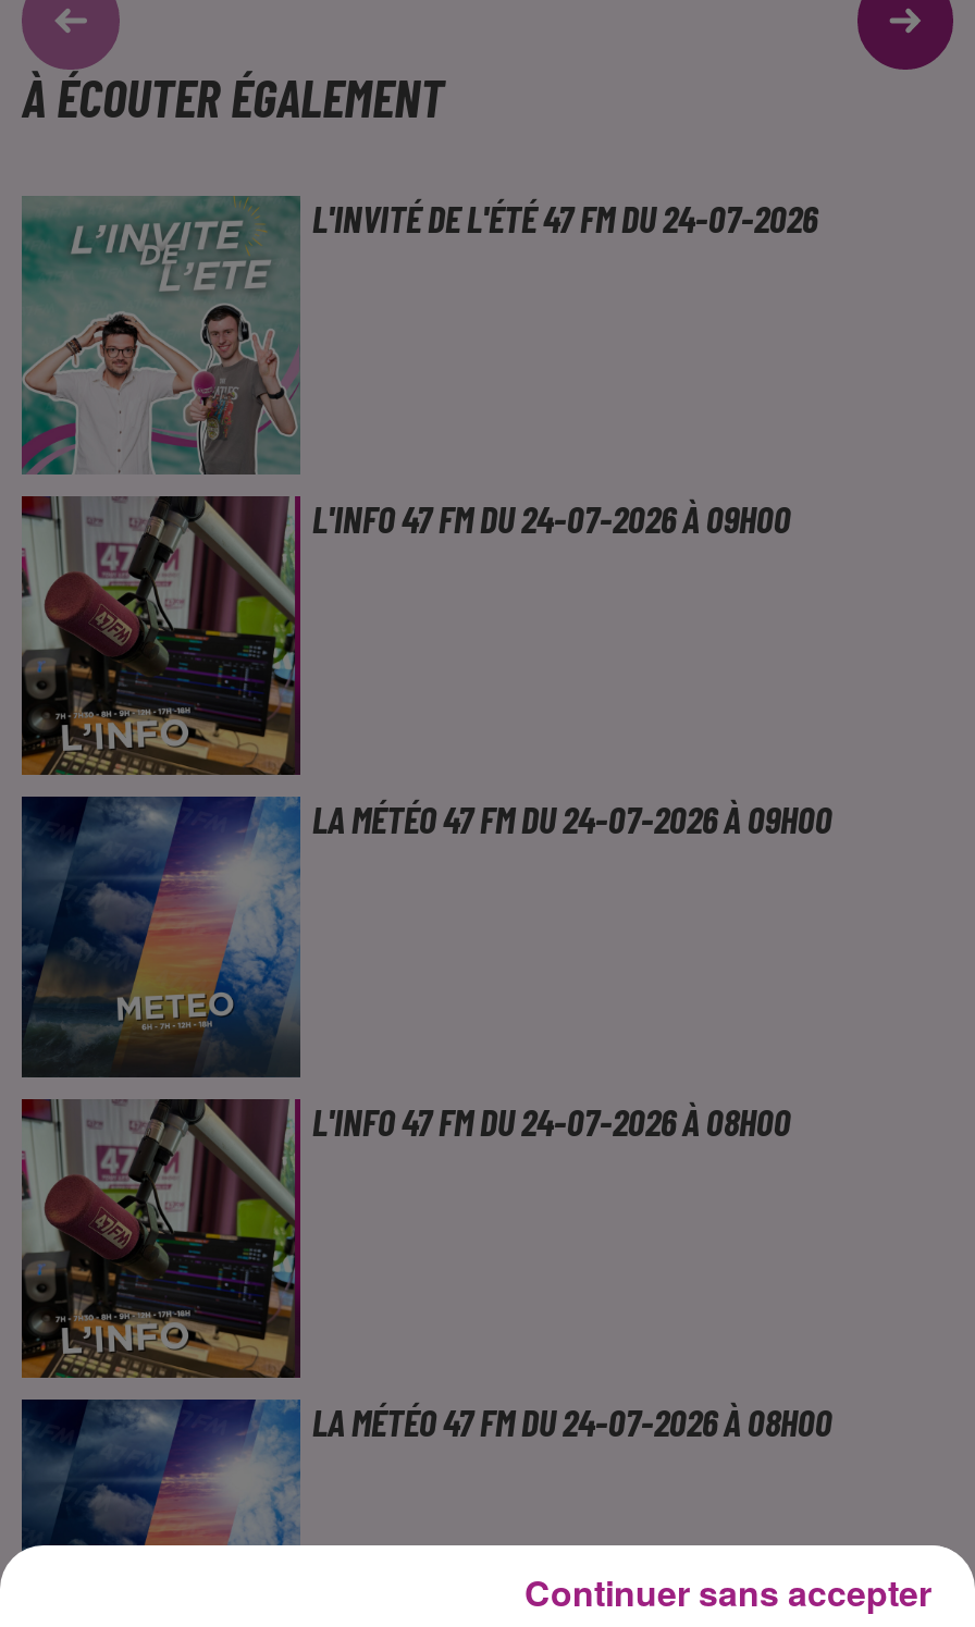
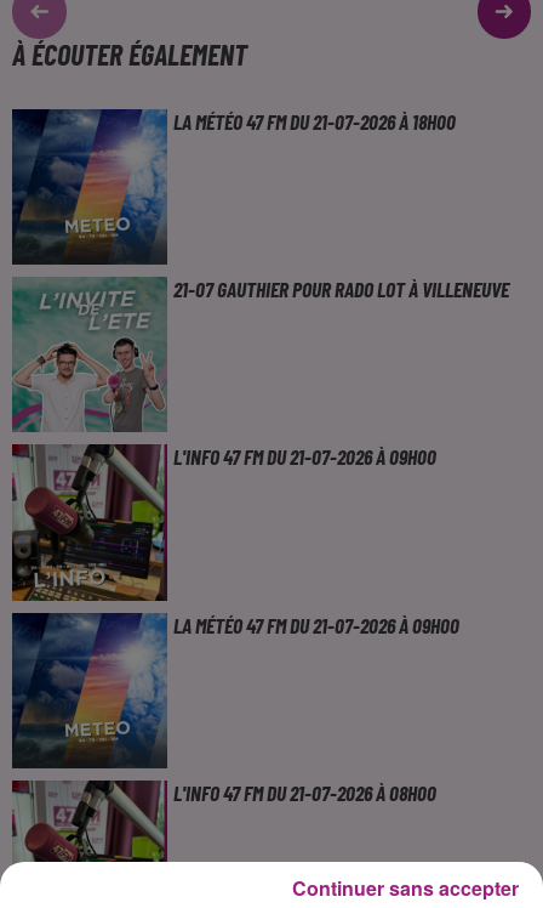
moved down: [image]

- L'INVITÉ DE L'ÉTÉ 47 FM DU 24-07-2026
+ LA MÉTÉO 47 FM DU 21-07-2026 À 18H00

moved down: [image]

- L'INFO 47 FM DU 24-07-2026 À 09H00
+ 21-07 GAUTHIER POUR RADO LOT À VILLENEUVE

moved up: [image]

- LA MÉTÉO 47 FM DU 24-07-2026 À 09H00
+ L'INFO 47 FM DU 21-07-2026 À 09H00

- [image]
- L'INFO 47 FM DU 24-07-2026 À 08H00
+ [image]
+ LA MÉTÉO 47 FM DU 21-07-2026 À 09H00

- [image]
- LA MÉTÉO 47 FM DU 24-07-2026 À 08H00
+ [image]
+ L'INFO 47 FM DU 21-07-2026 À 08H00
